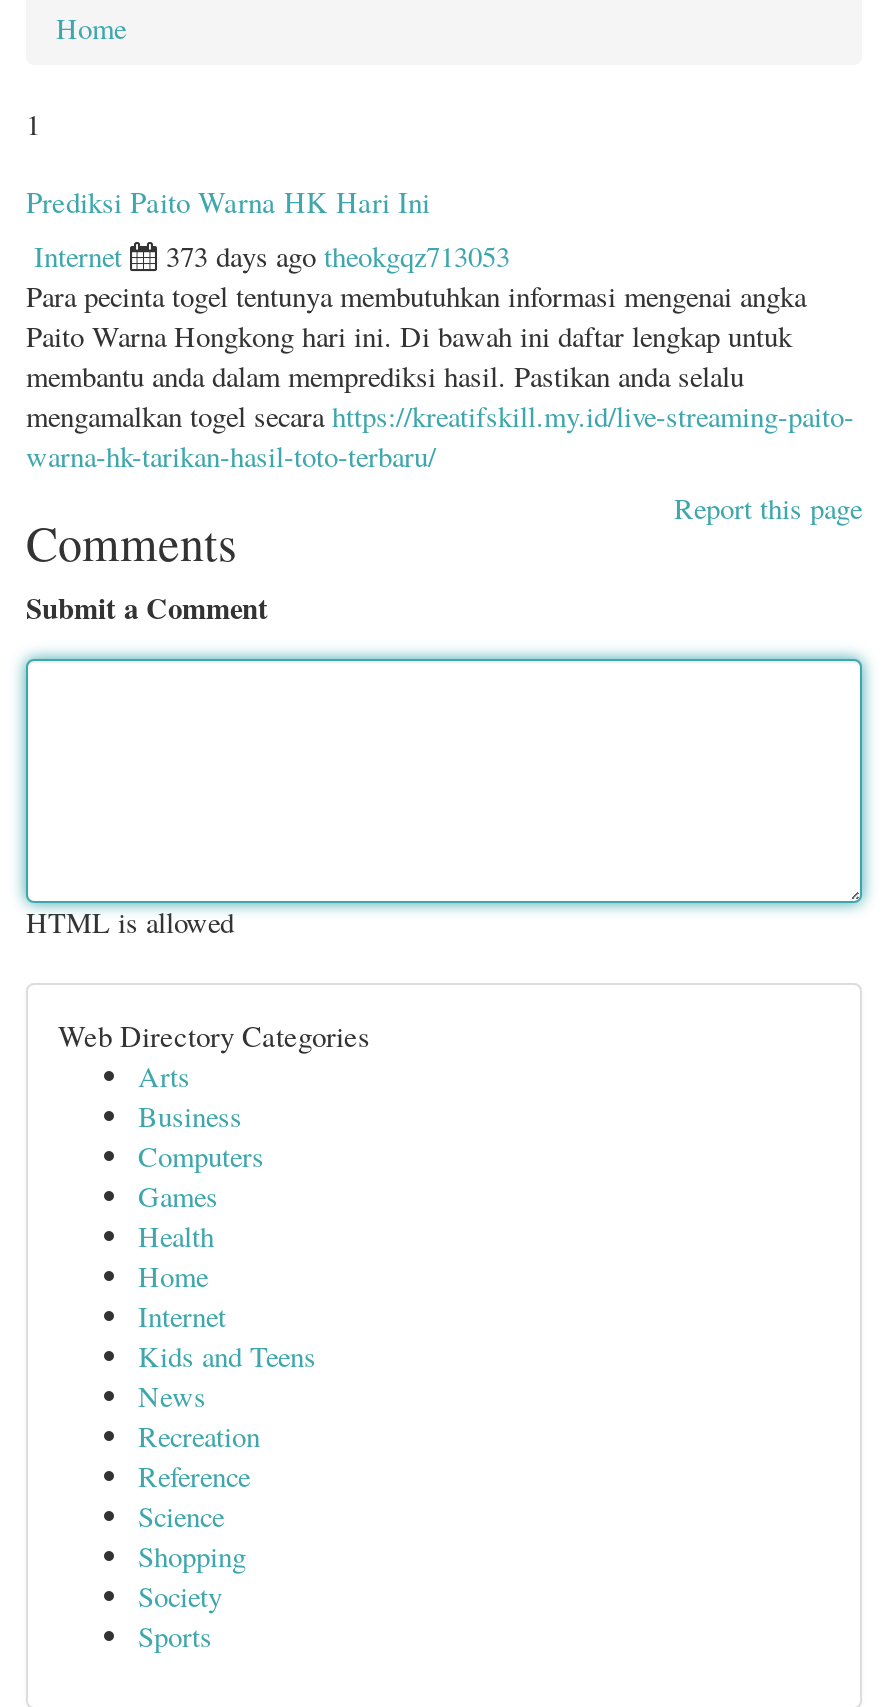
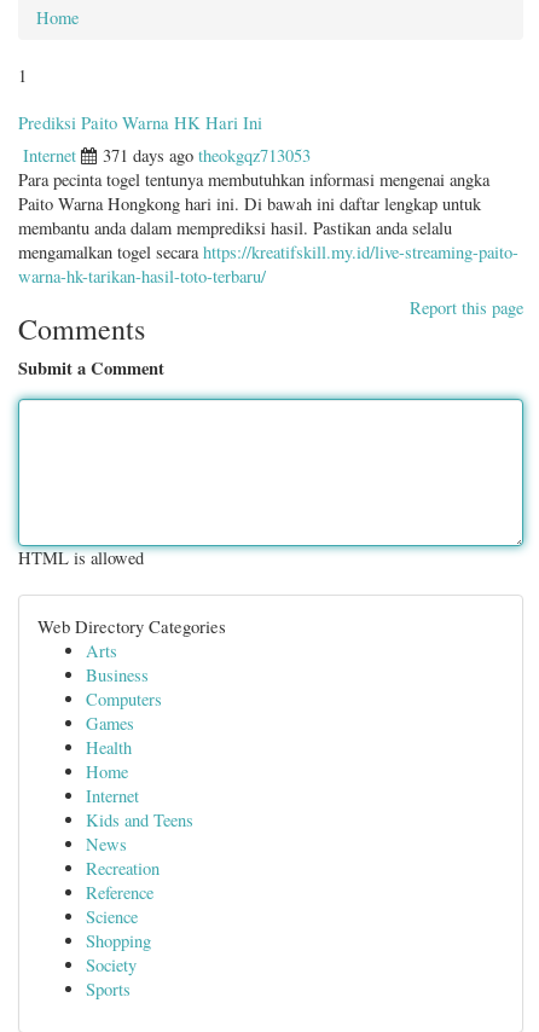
- 373 days ago theokgqz713053
+ 371 days ago theokgqz713053
